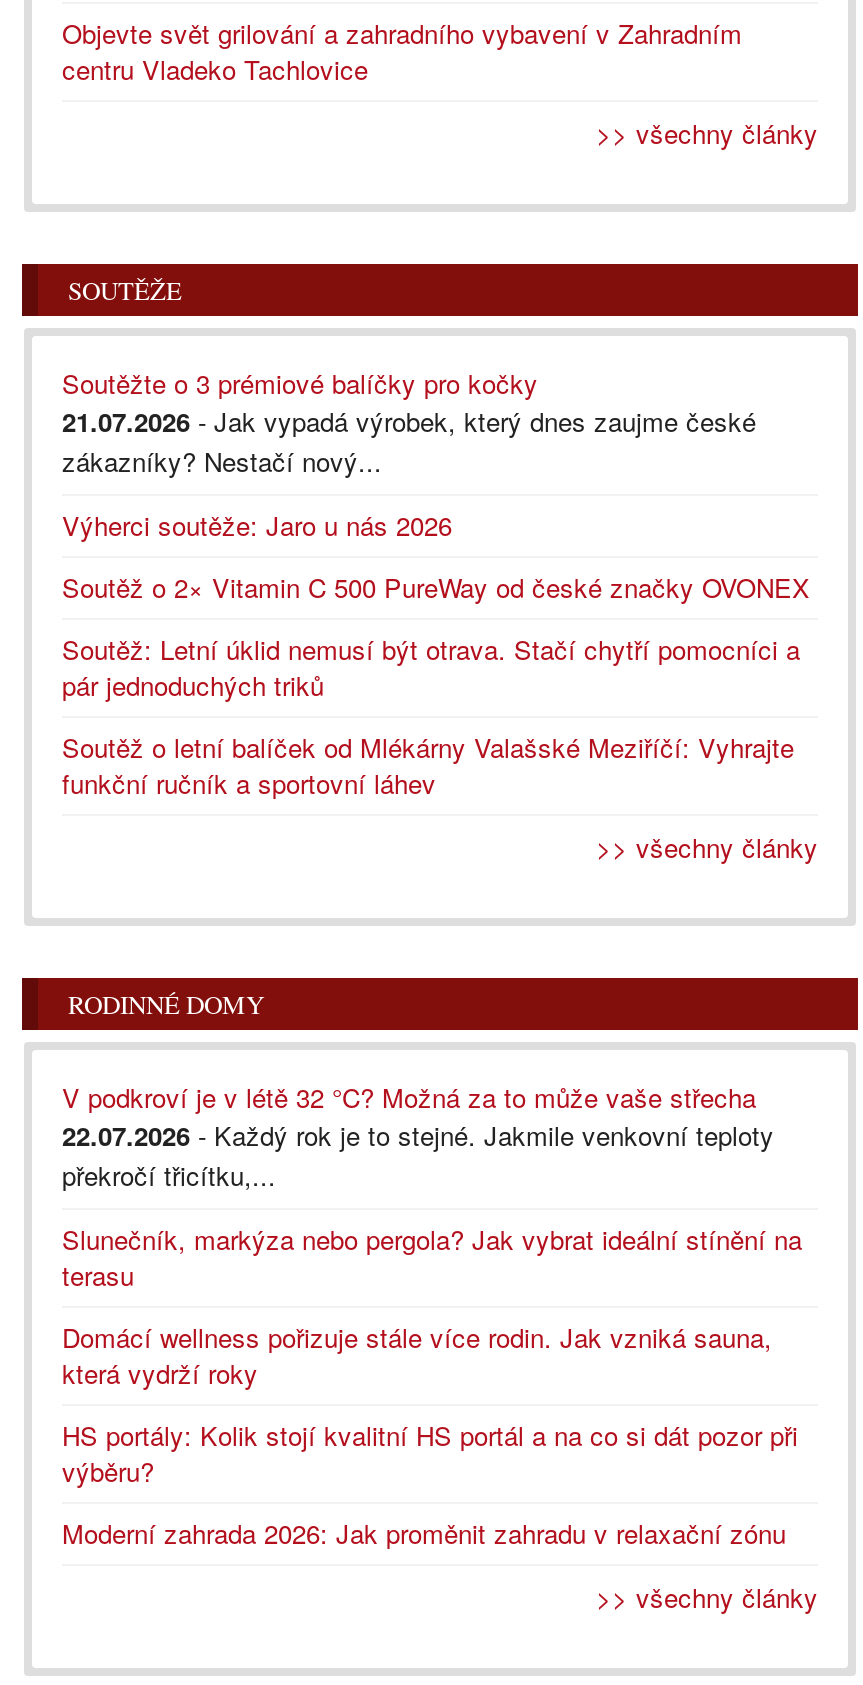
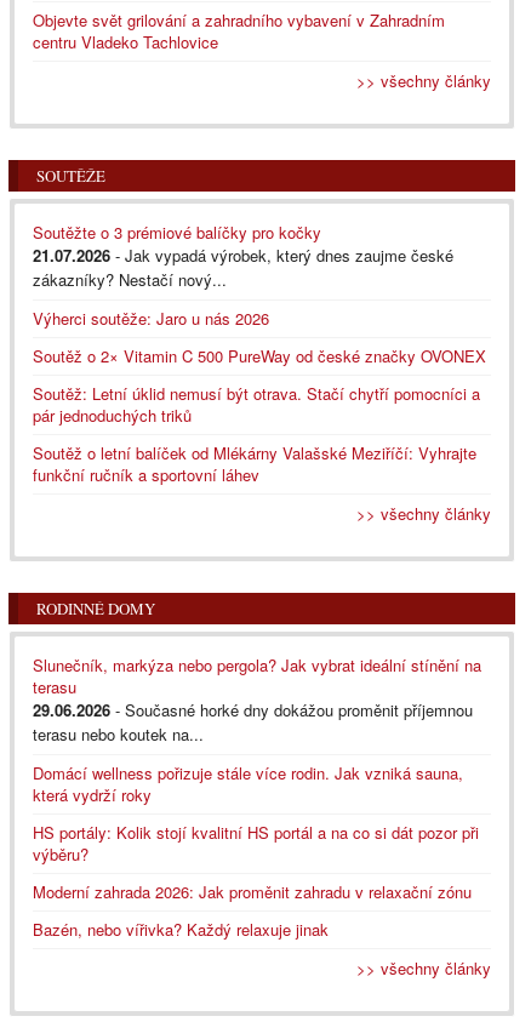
- V podkroví je v létě 32 °C? Možná za to může vaše střecha
- 22.07.2026 - Každý rok je to stejné. Jakmile venkovní teploty
- překročí třicítku,...

moved up: Slunečník, markýza nebo pergola? Jak vybrat ideální stínění na | terasu

+ 29.06.2026 - Současné horké dny dokážou proměnit příjemnou
+ terasu nebo koutek na...

moved up: Domácí wellness pořizuje stále více rodin. Jak vzniká sauna, | která vydrží roky | HS portály: Kolik stojí kvalitní HS portál a na co si dát pozor při | výběru? | Moderní zahrada 2026: Jak proměnit zahradu v relaxační zónu

+ Bazén, nebo vířivka? Každý relaxuje jinak
